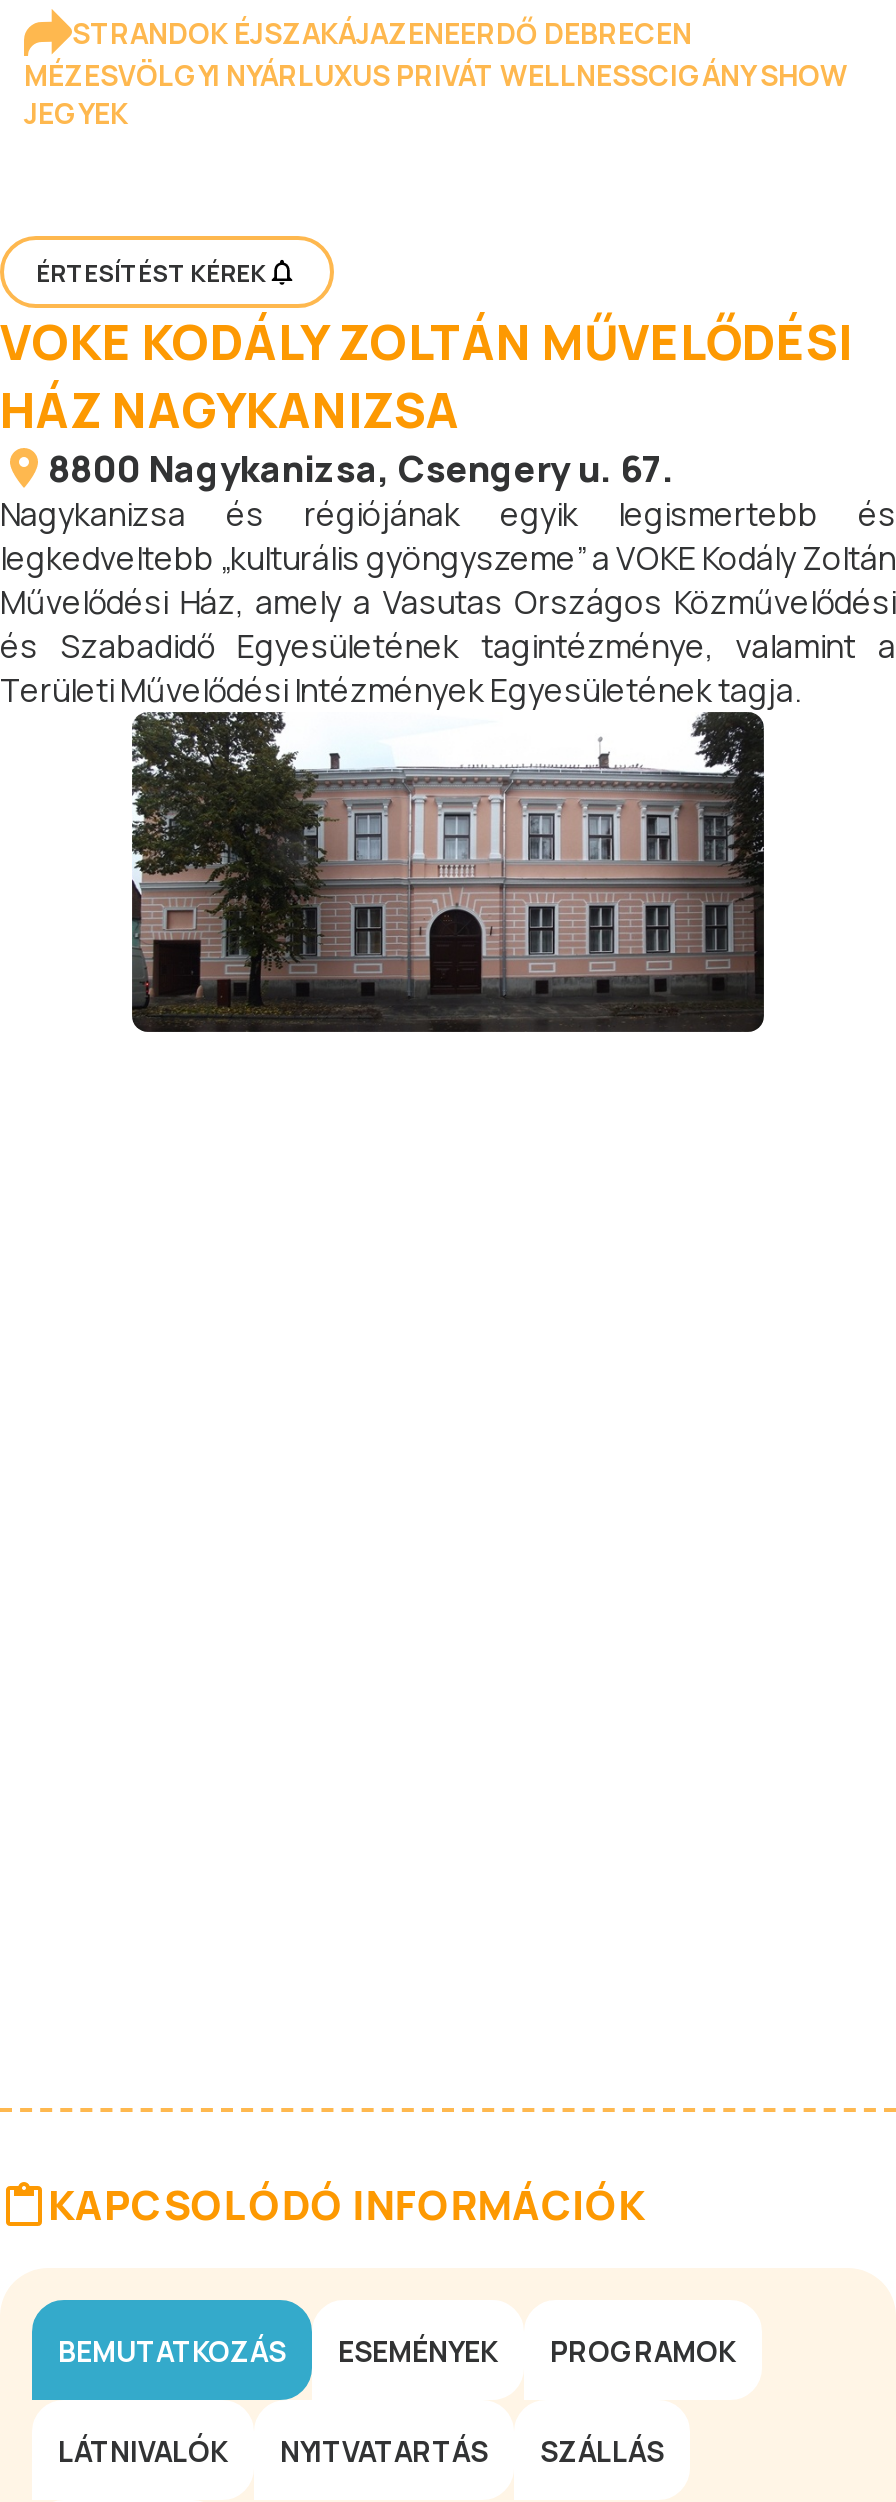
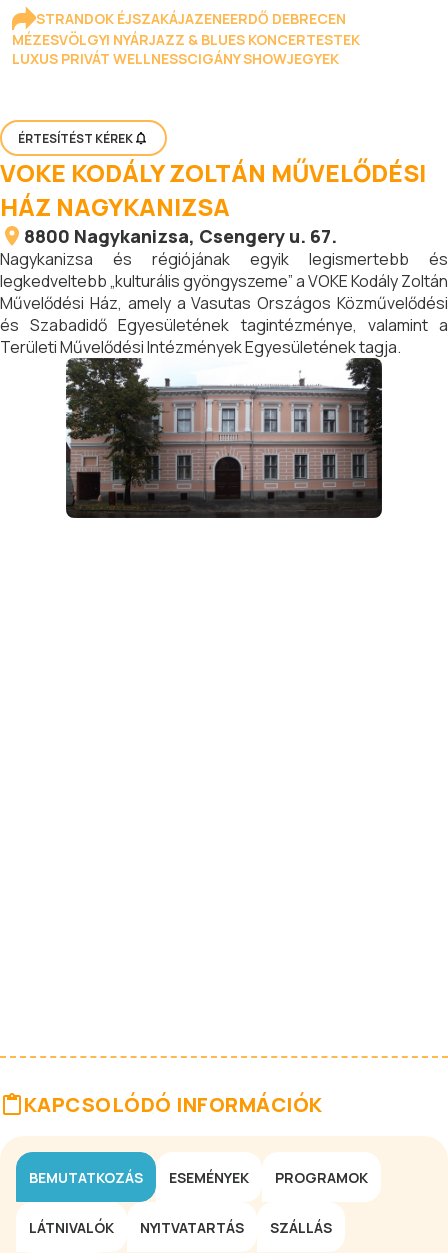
- MÉZESVÖLGYI NYÁRLUXUS PRIVÁT WELLNESSCIGÁNY SHOW
- JEGYEK
+ MÉZESVÖLGYI NYÁRJAZZ & BLUES KONCERTESTEK
+ LUXUS PRIVÁT WELLNESSCIGÁNY SHOWJEGYEK
